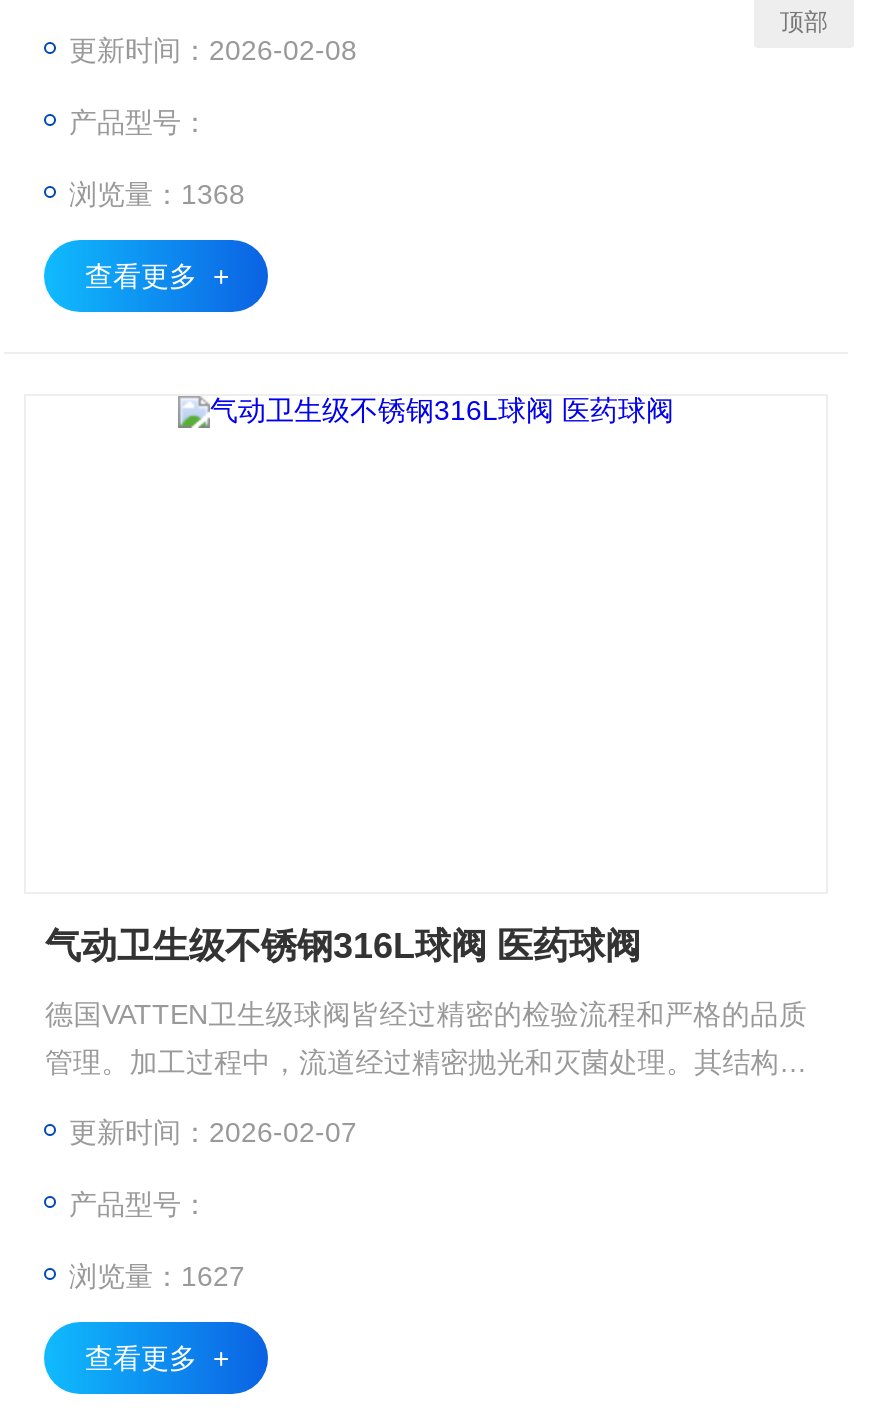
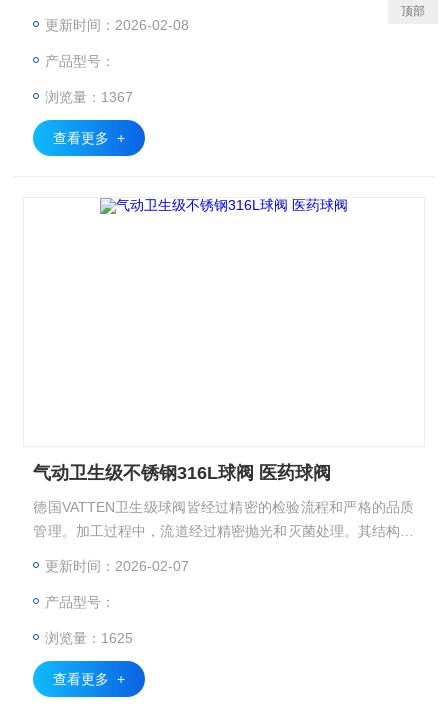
- 浏览量：1368
+ 浏览量：1367

- 浏览量：1627
+ 浏览量：1625
